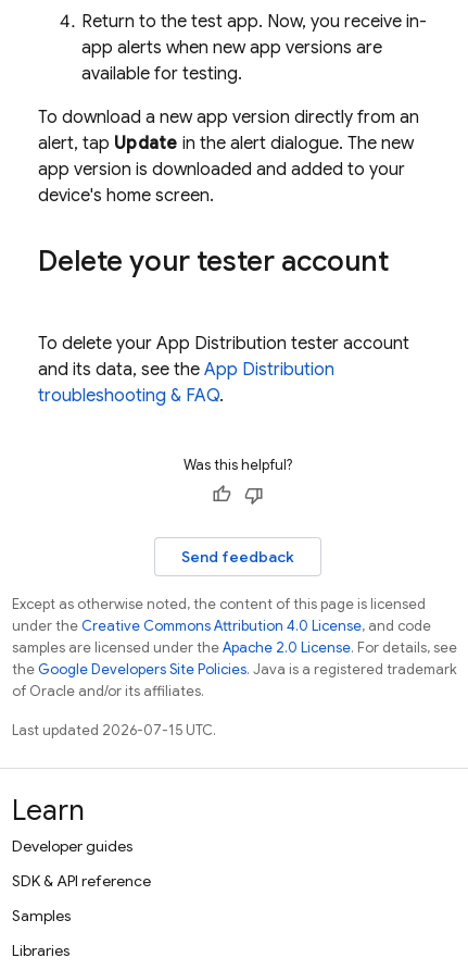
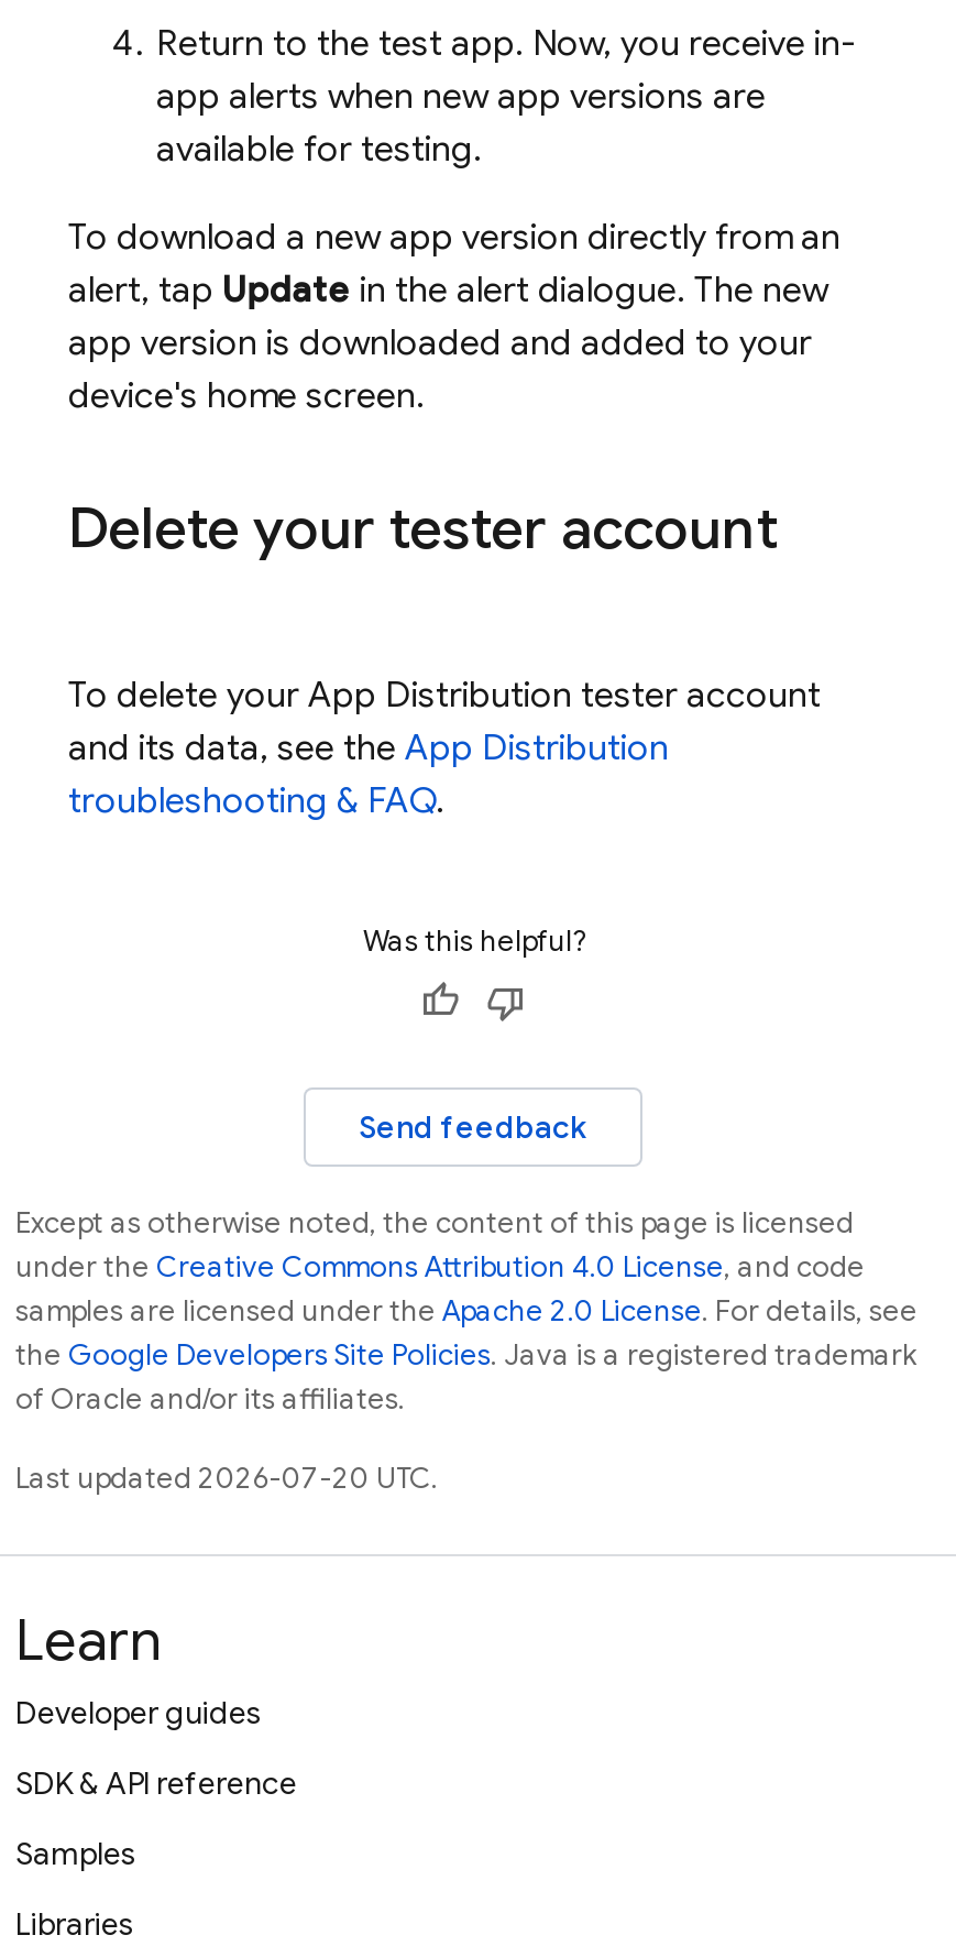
- Last updated 2026-07-15 UTC.
+ Last updated 2026-07-20 UTC.
